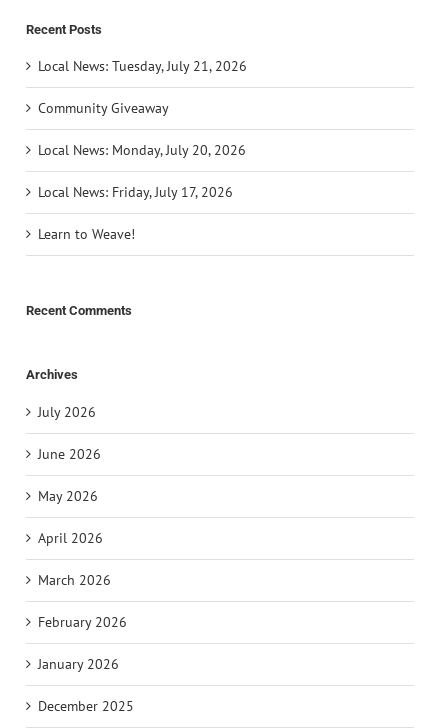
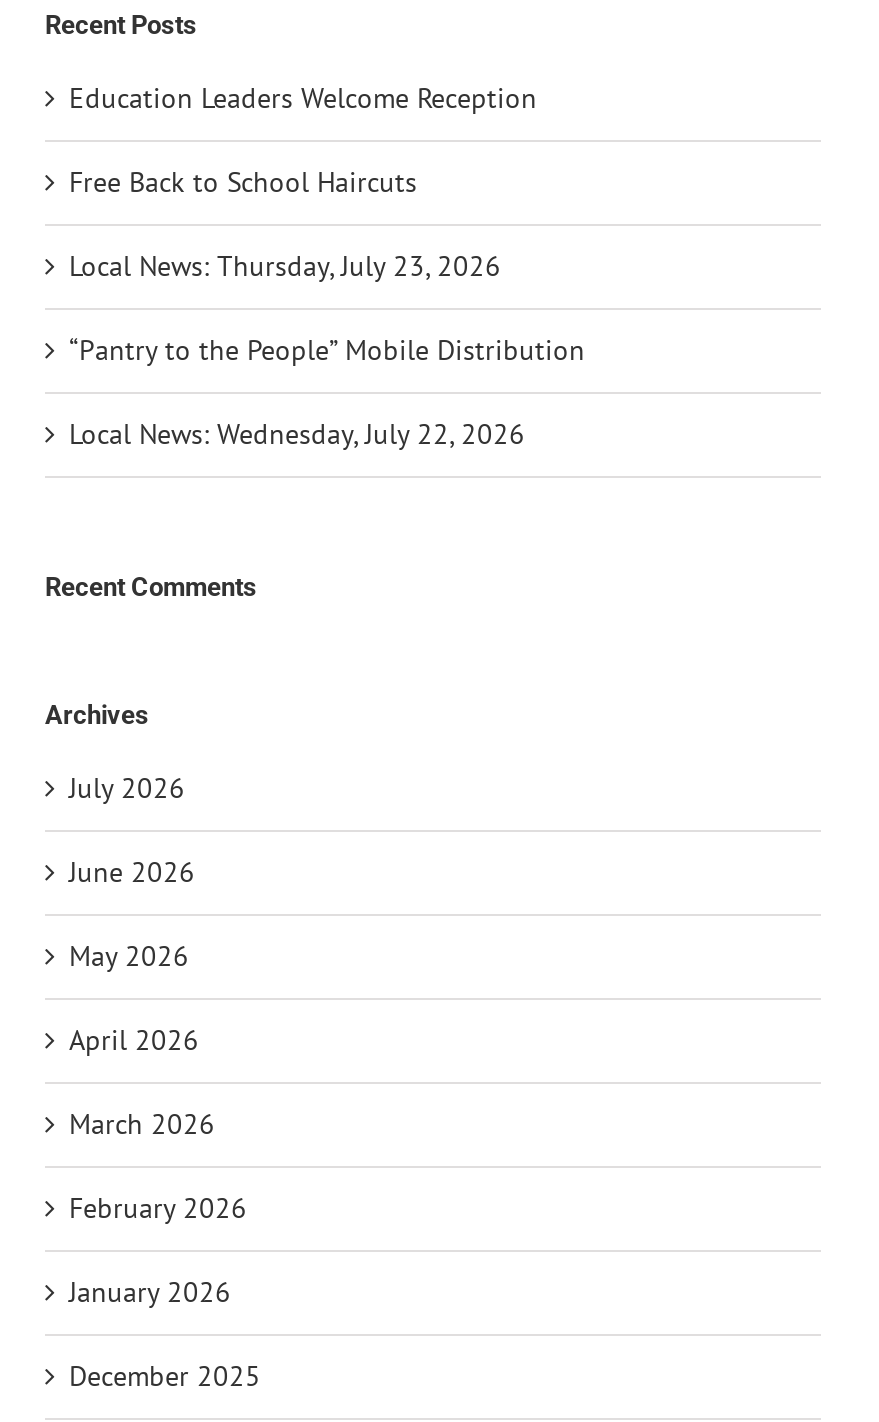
- Local News: Tuesday, July 21, 2026
+ Education Leaders Welcome Reception

- Community Giveaway
+ Free Back to School Haircuts

- Local News: Monday, July 20, 2026
+ Local News: Thursday, July 23, 2026

- Local News: Friday, July 17, 2026
+ “Pantry to the People” Mobile Distribution

- Learn to Weave!
+ Local News: Wednesday, July 22, 2026
